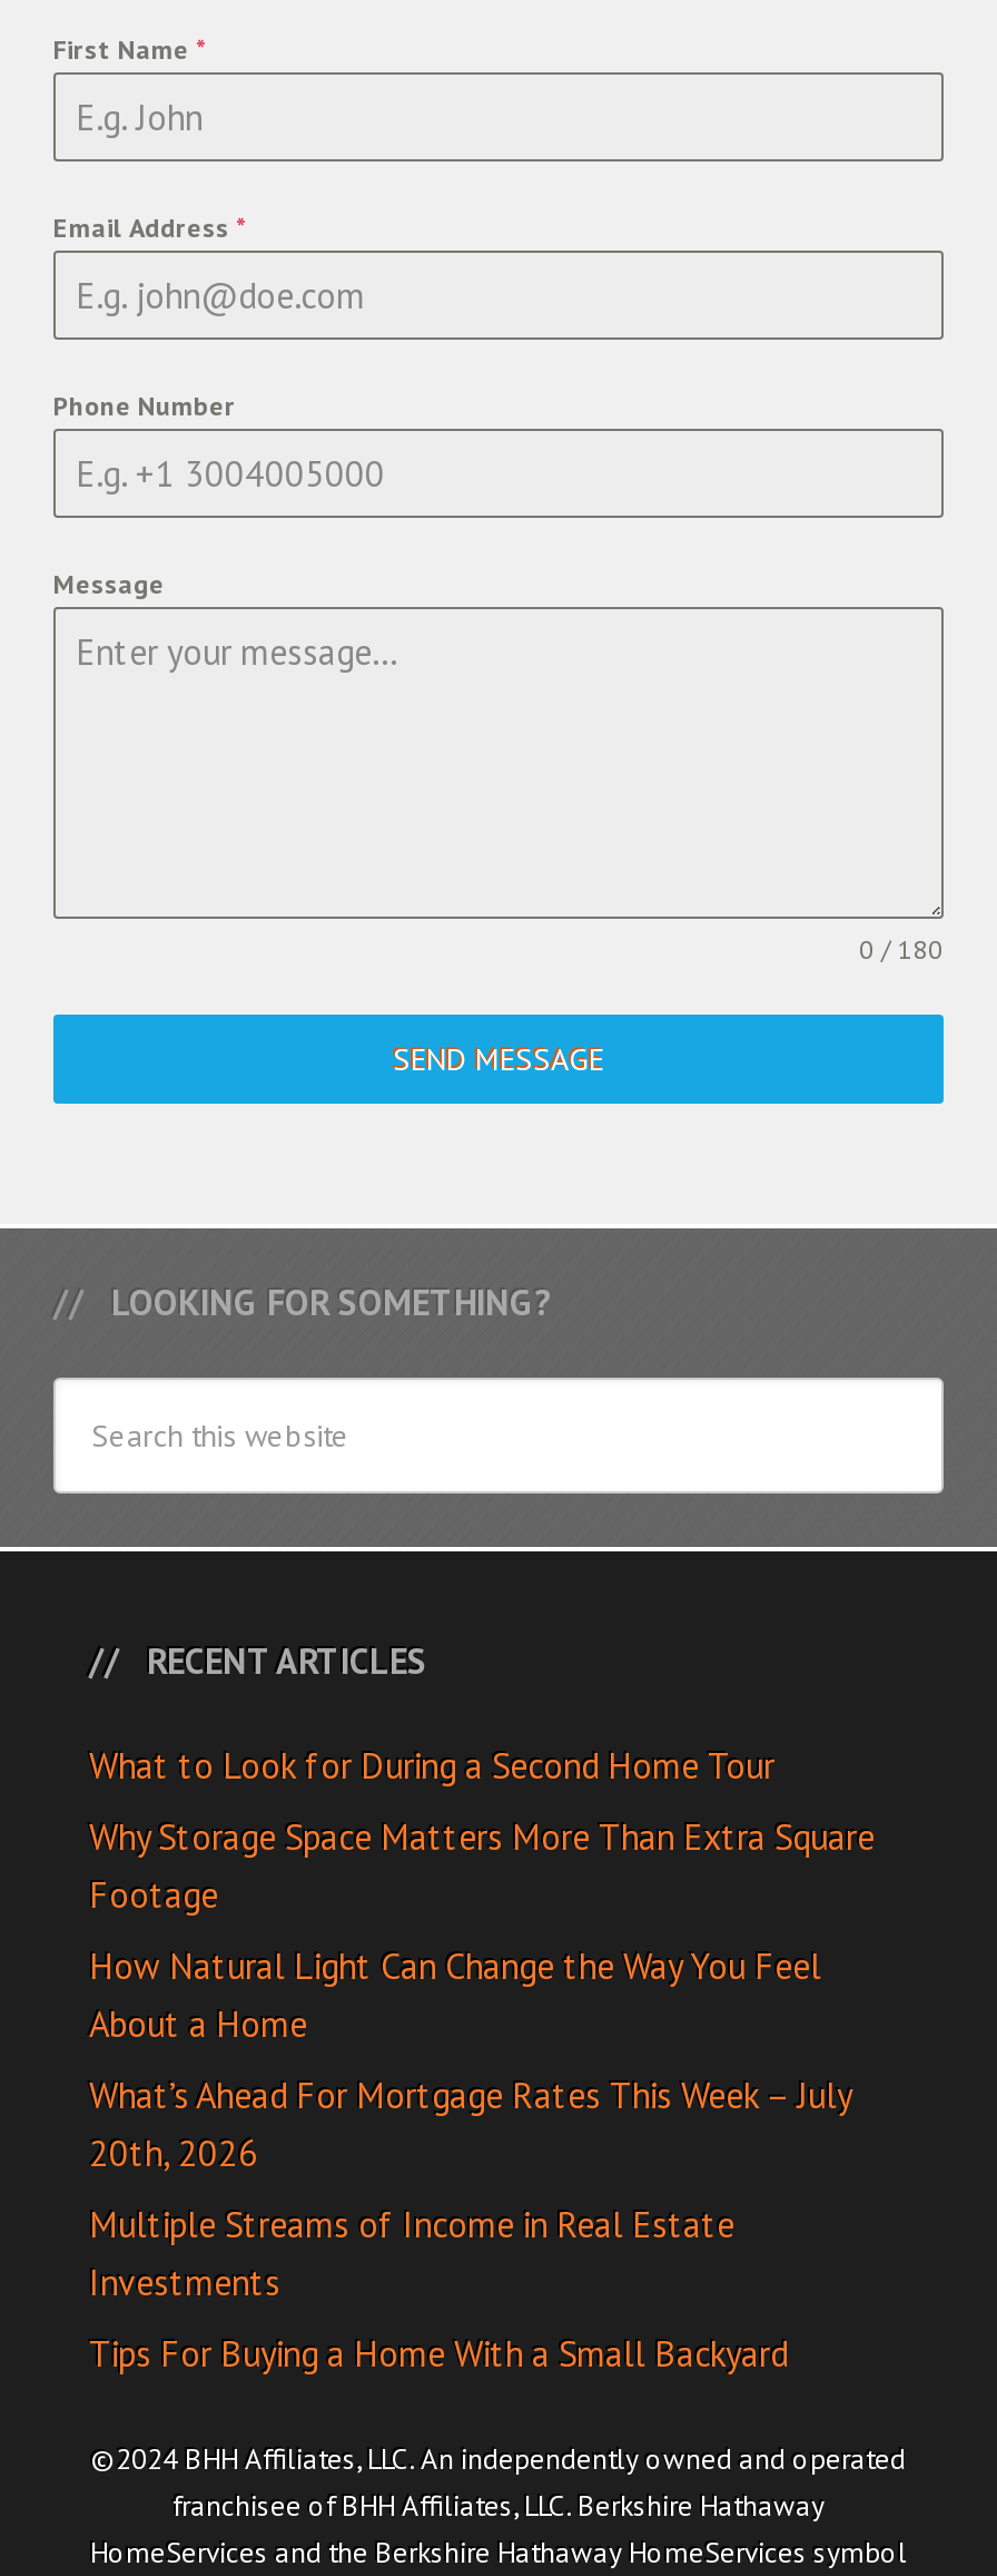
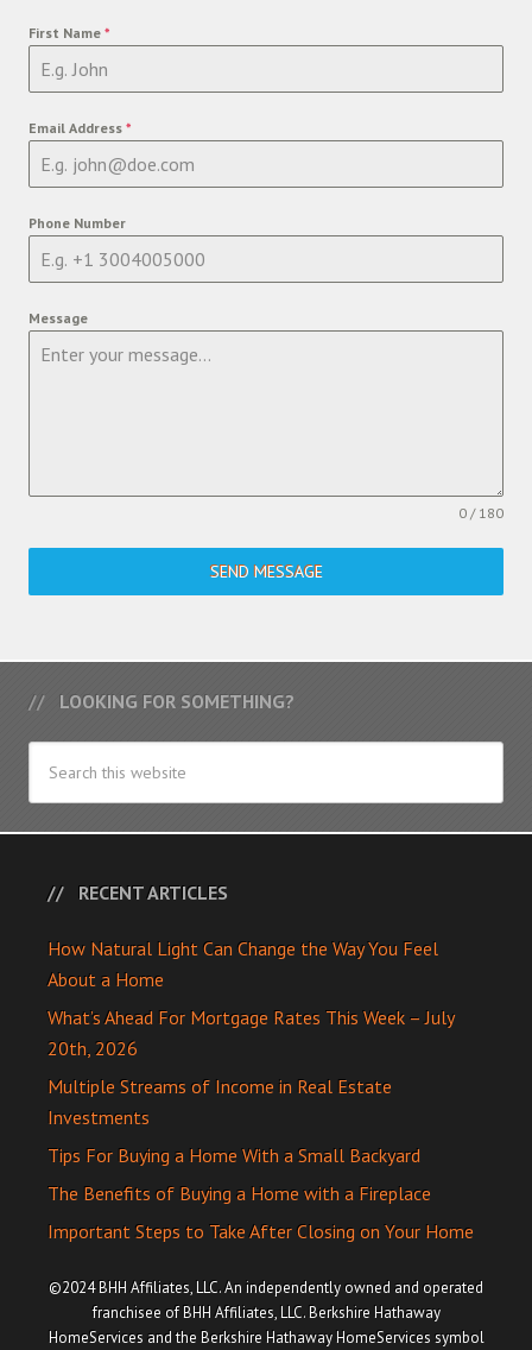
- What to Look for During a Second Home Tour
- Why Storage Space Matters More Than Extra Square
- Footage

moved up: How Natural Light Can Change the Way You Feel | About a Home | What’s Ahead For Mortgage Rates This Week – July | 20th, 2026 | Multiple Streams of Income in Real Estate | Investments | Tips For Buying a Home With a Small Backyard

+ The Benefits of Buying a Home with a Fireplace
+ Important Steps to Take After Closing on Your Home
